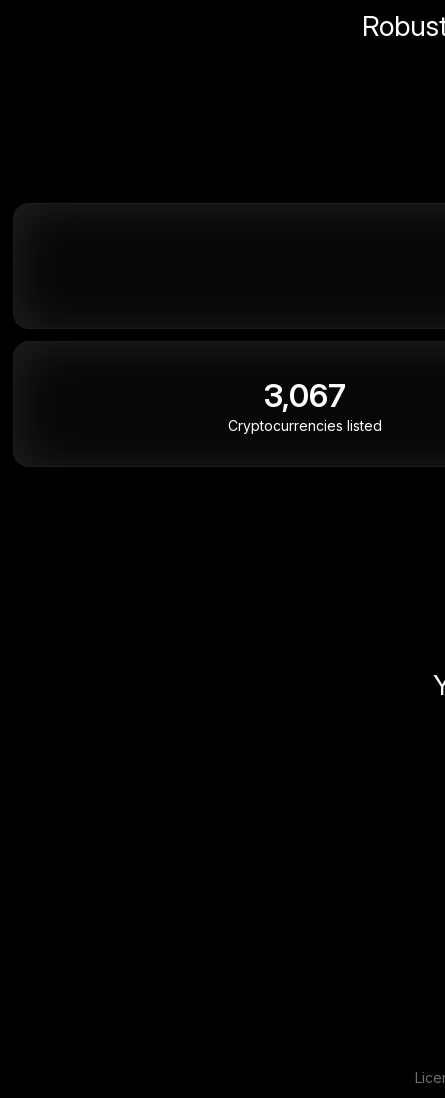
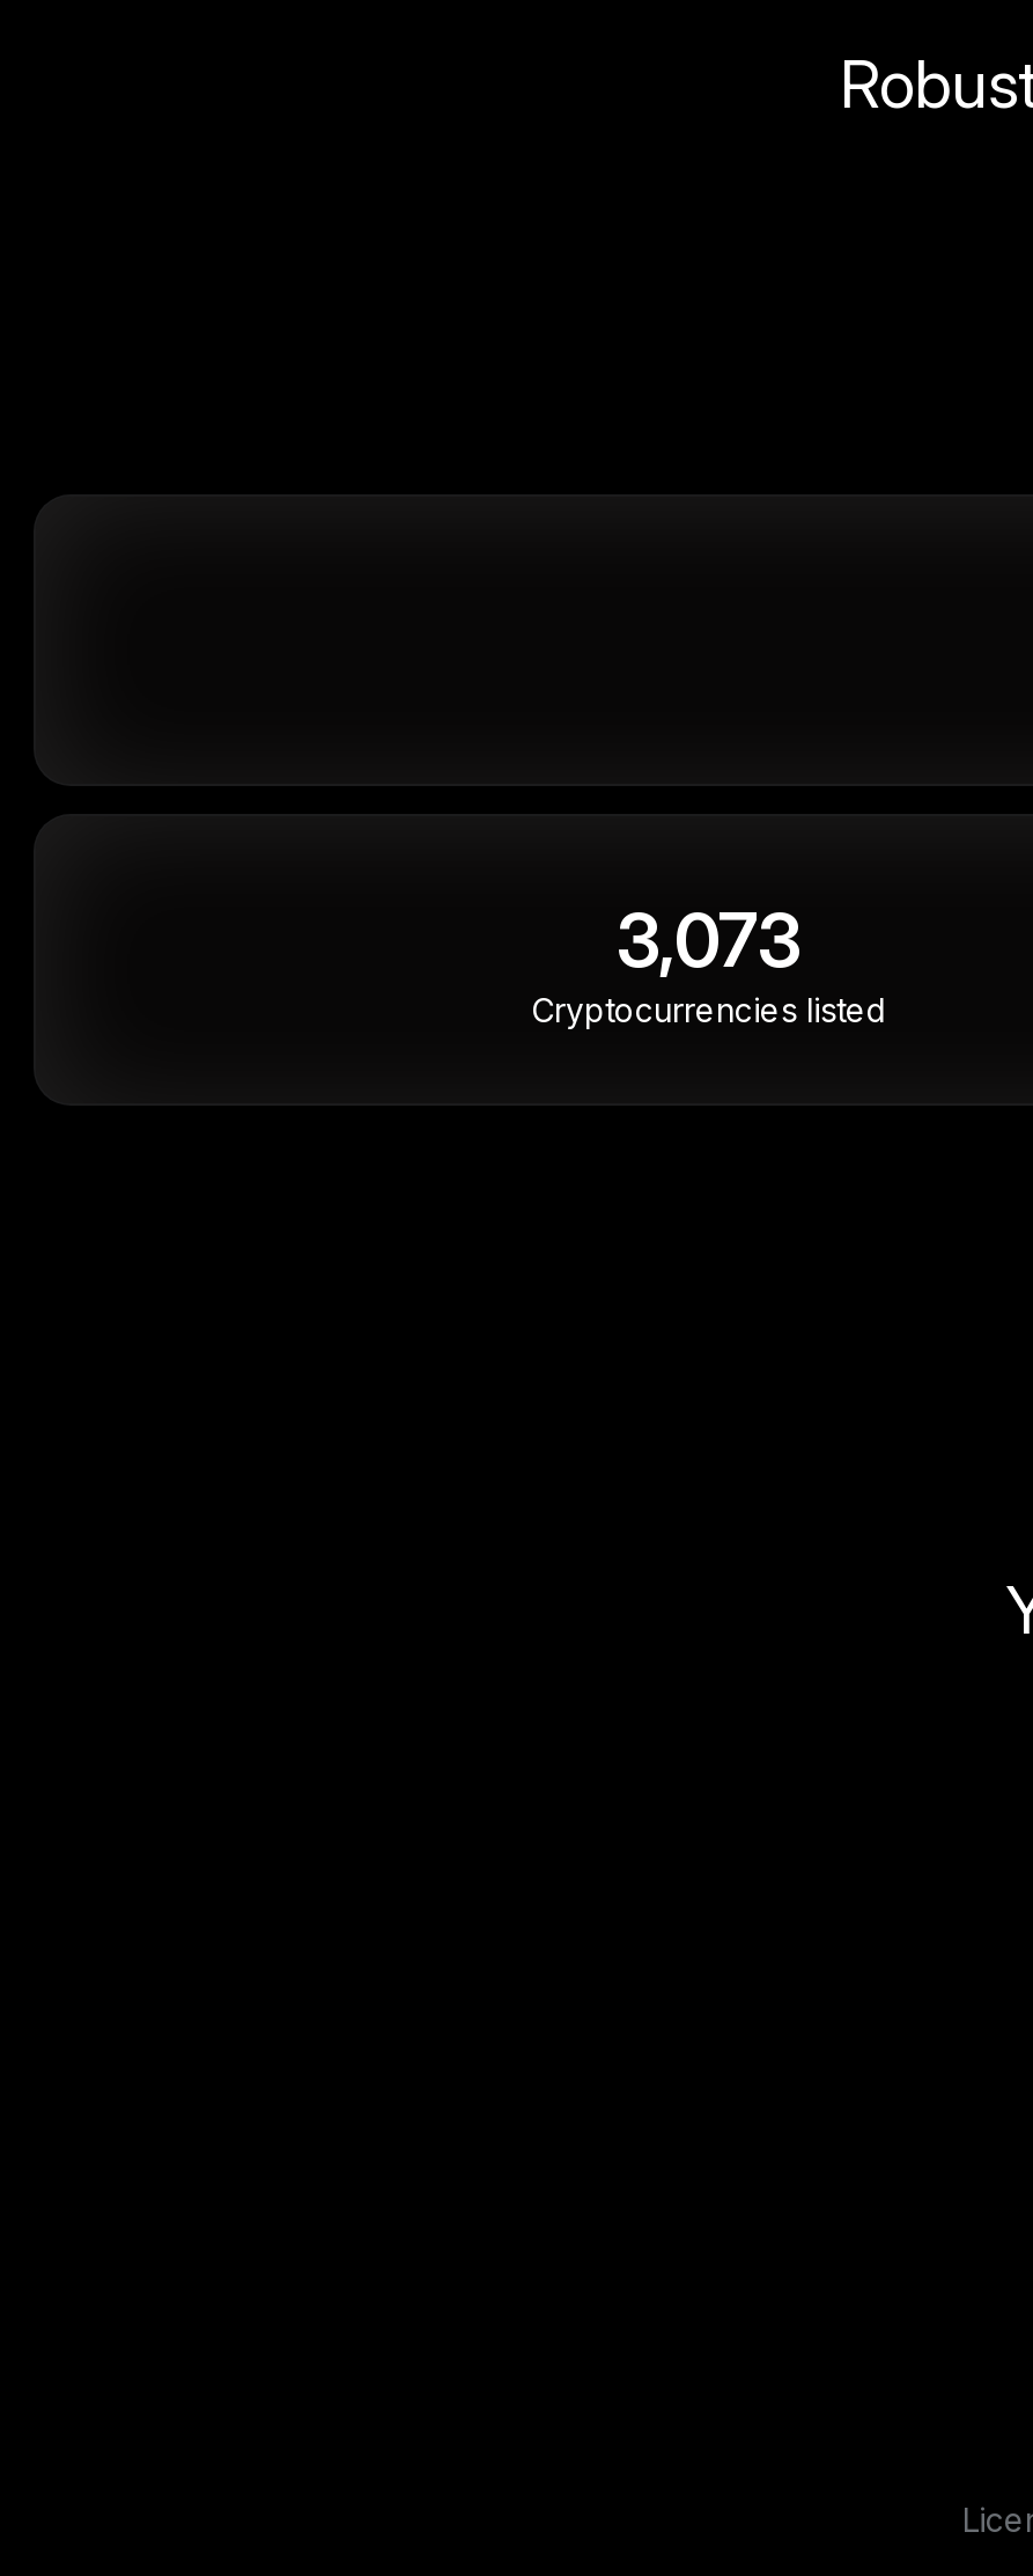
- 3,067
+ 3,073
